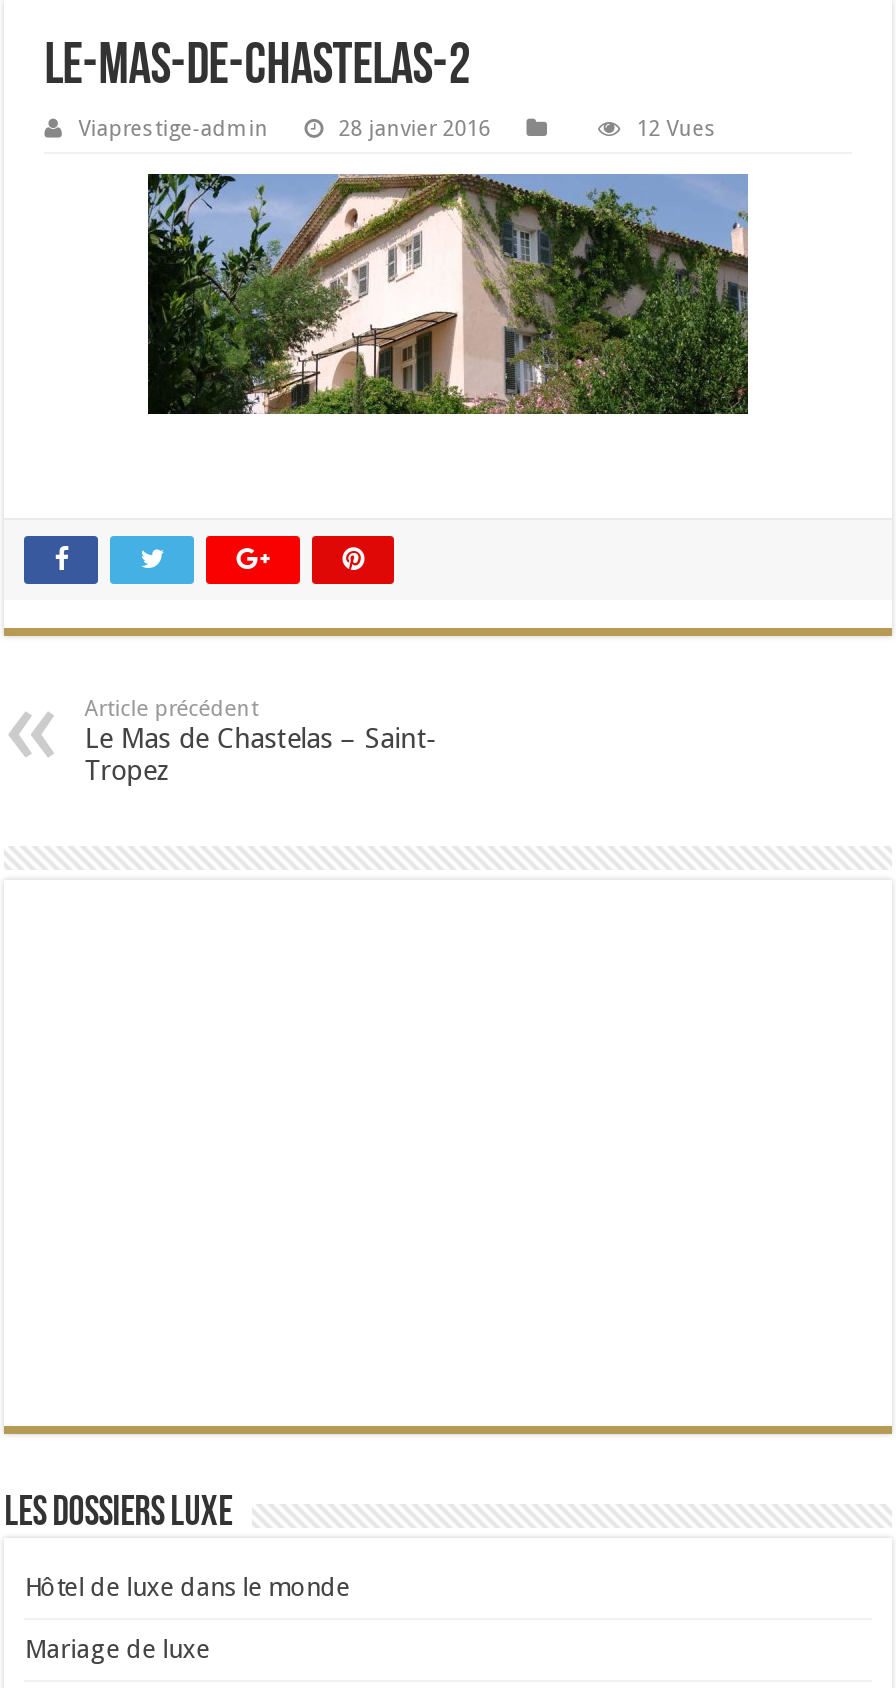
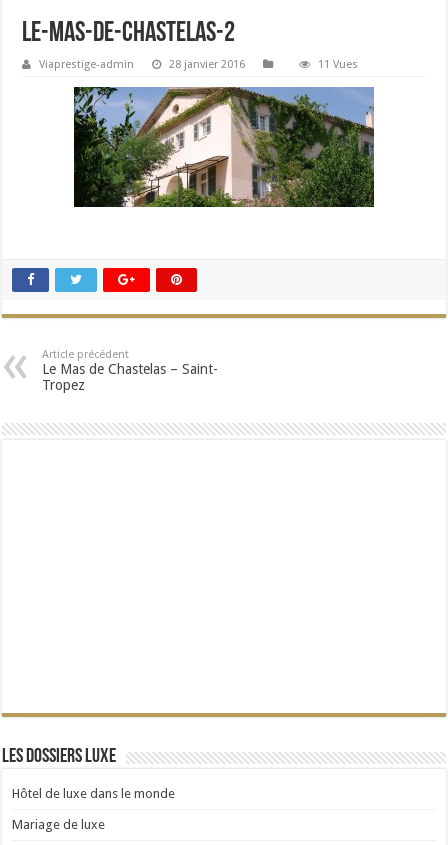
- 12 Vues
+ 11 Vues
